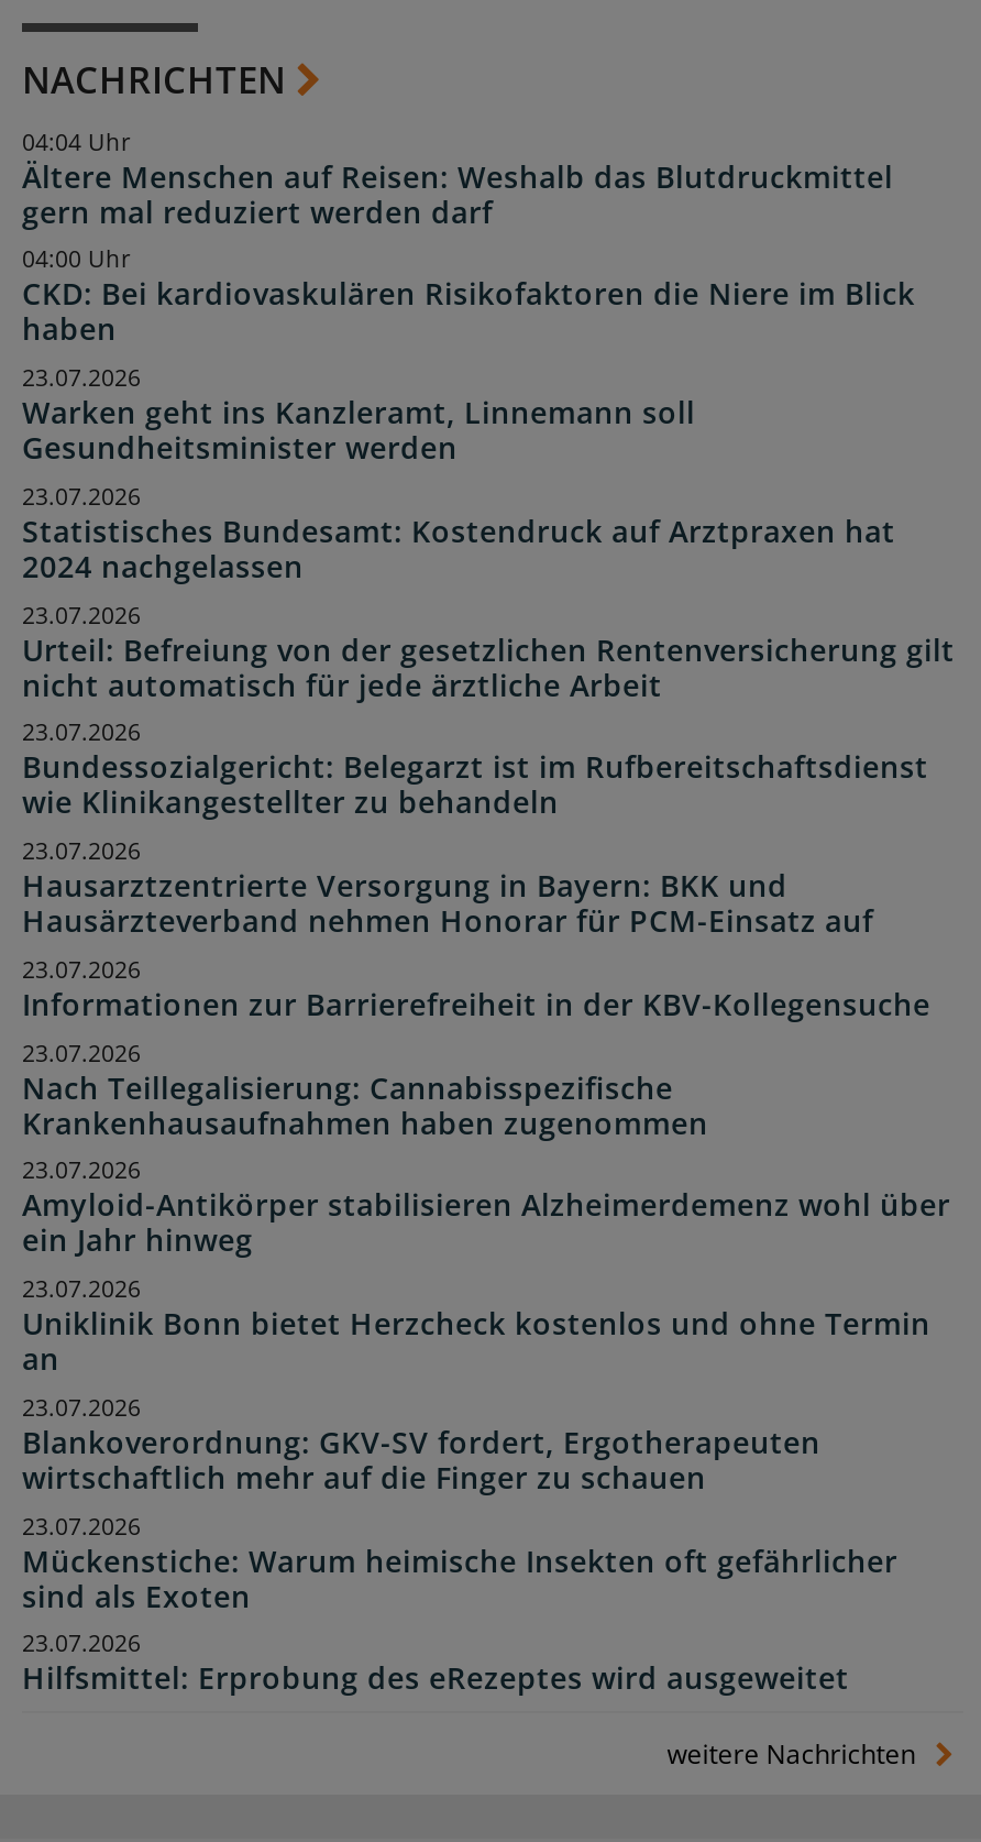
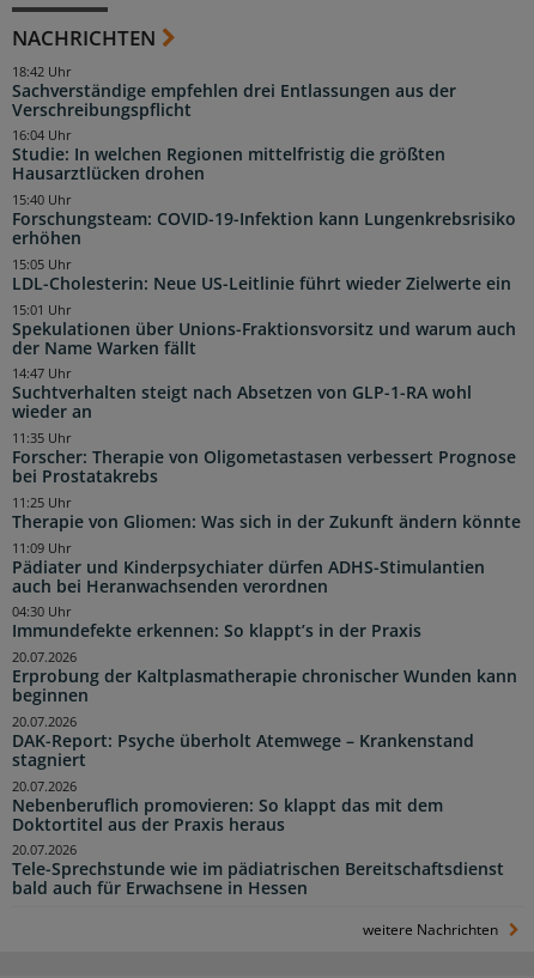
- 04:04 Uhr
+ 18:42 Uhr

- Ältere Menschen auf Reisen: Weshalb das Blutdruckmittel
- gern mal reduziert werden darf
+ Sachverständige empfehlen drei Entlassungen aus der
+ Verschreibungspflicht

- 04:00 Uhr
+ 16:04 Uhr

- CKD: Bei kardiovaskulären Risikofaktoren die Niere im Blick
- haben
+ Studie: In welchen Regionen mittelfristig die größten
+ Hausarztlücken drohen

- 23.07.2026
+ 15:40 Uhr

- Warken geht ins Kanzleramt, Linnemann soll
- Gesundheitsminister werden
+ Forschungsteam: COVID-19-Infektion kann Lungenkrebsrisiko
+ erhöhen

- 23.07.2026
+ 15:05 Uhr

- Statistisches Bundesamt: Kostendruck auf Arztpraxen hat
- 2024 nachgelassen
+ LDL-Cholesterin: Neue US-Leitlinie führt wieder Zielwerte ein

- 23.07.2026
+ 15:01 Uhr

- Urteil: Befreiung von der gesetzlichen Rentenversicherung gilt
- nicht automatisch für jede ärztliche Arbeit
+ Spekulationen über Unions-Fraktionsvorsitz und warum auch
+ der Name Warken fällt

- 23.07.2026
+ 14:47 Uhr

- Bundessozialgericht: Belegarzt ist im Rufbereitschaftsdienst
- wie Klinikangestellter zu behandeln
+ Suchtverhalten steigt nach Absetzen von GLP-1-RA wohl
+ wieder an

- 23.07.2026
+ 11:35 Uhr

- Hausarztzentrierte Versorgung in Bayern: BKK und
- Hausärzteverband nehmen Honorar für PCM-Einsatz auf
+ Forscher: Therapie von Oligometastasen verbessert Prognose
+ bei Prostatakrebs

- 23.07.2026
+ 11:25 Uhr

- Informationen zur Barrierefreiheit in der KBV-Kollegensuche
+ Therapie von Gliomen: Was sich in der Zukunft ändern könnte

- 23.07.2026
+ 11:09 Uhr

- Nach Teillegalisierung: Cannabisspezifische
- Krankenhausaufnahmen haben zugenommen
+ Pädiater und Kinderpsychiater dürfen ADHS-Stimulantien
+ auch bei Heranwachsenden verordnen

- 23.07.2026
+ 04:30 Uhr

- Amyloid-Antikörper stabilisieren Alzheimerdemenz wohl über
- ein Jahr hinweg
+ Immundefekte erkennen: So klappt’s in der Praxis

- 23.07.2026
+ 20.07.2026

- Uniklinik Bonn bietet Herzcheck kostenlos und ohne Termin
- an
+ Erprobung der Kaltplasmatherapie chronischer Wunden kann
+ beginnen

- 23.07.2026
+ 20.07.2026

- Blankoverordnung: GKV-SV fordert, Ergotherapeuten
- wirtschaftlich mehr auf die Finger zu schauen
+ DAK-Report: Psyche überholt Atemwege – Krankenstand
+ stagniert

- 23.07.2026
+ 20.07.2026

- Mückenstiche: Warum heimische Insekten oft gefährlicher
- sind als Exoten
+ Nebenberuflich promovieren: So klappt das mit dem
+ Doktortitel aus der Praxis heraus

- 23.07.2026
+ 20.07.2026

- Hilfsmittel: Erprobung des eRezeptes wird ausgeweitet
+ Tele-Sprechstunde wie im pädiatrischen Bereitschaftsdienst
+ bald auch für Erwachsene in Hessen
